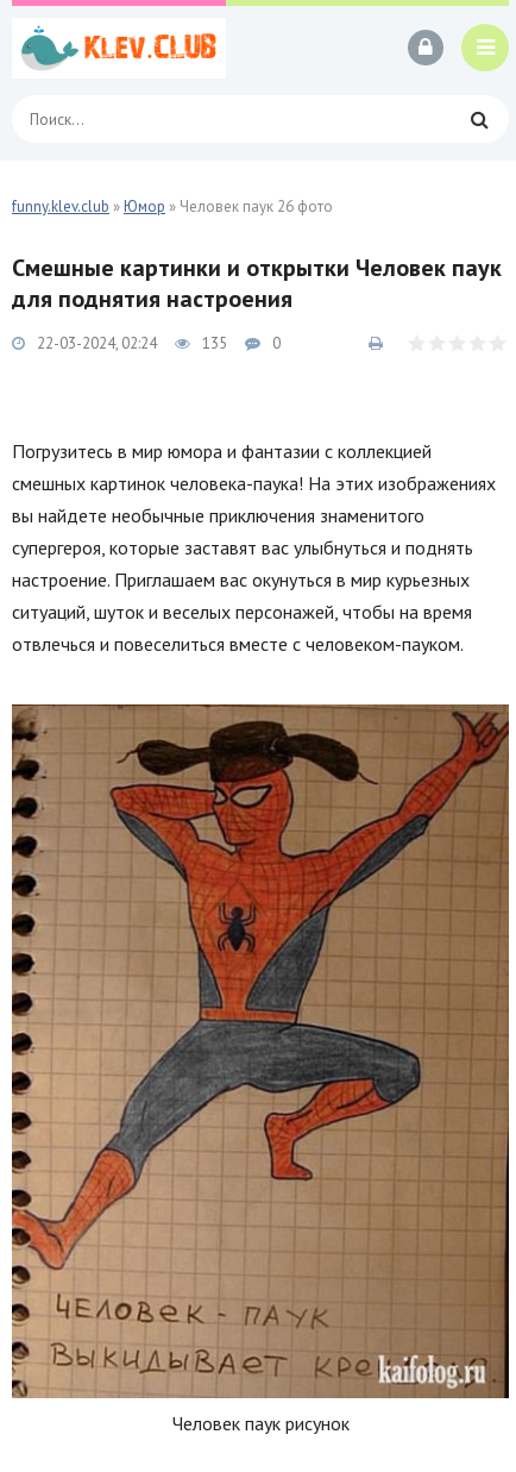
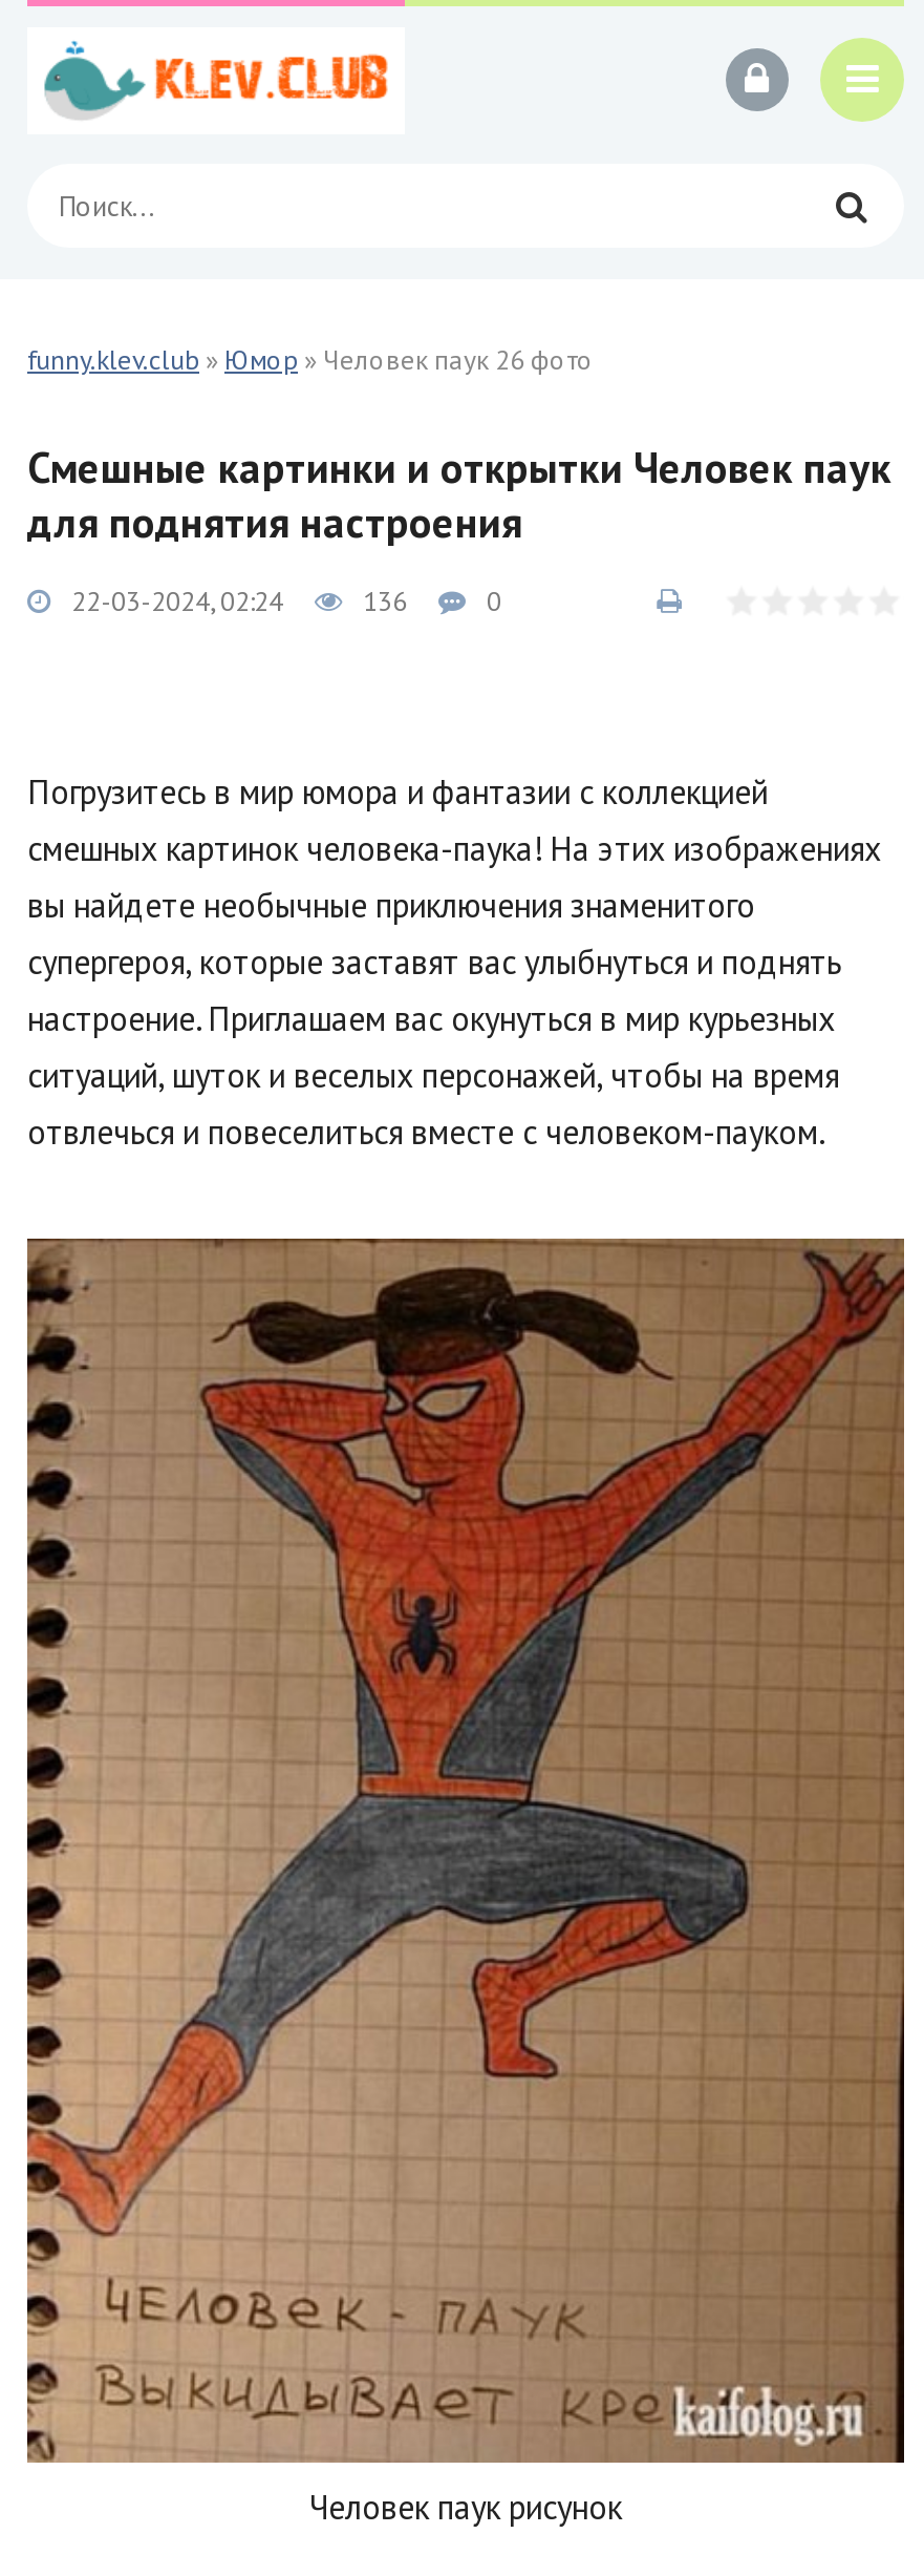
- 135
+ 136
